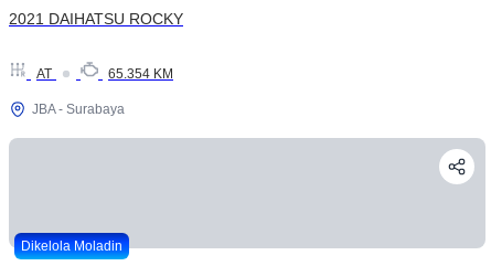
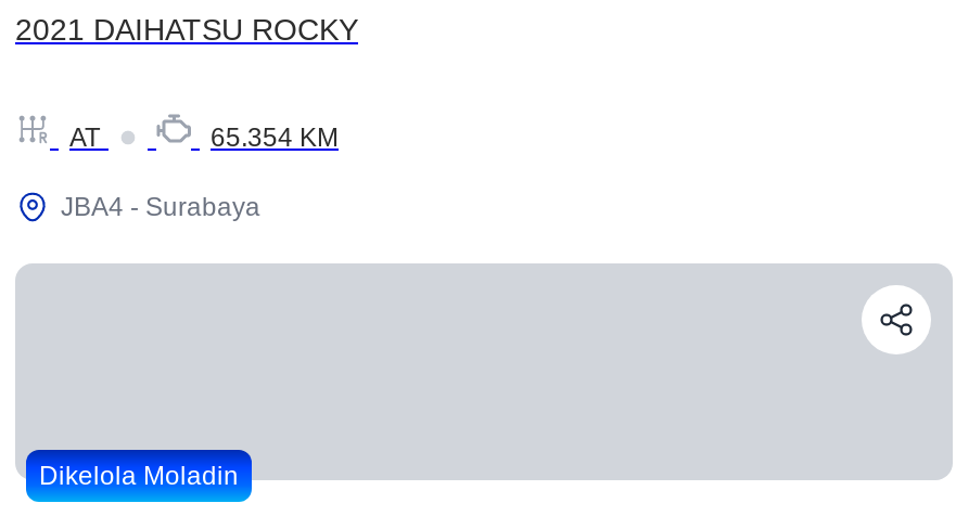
- JBA - Surabaya
+ JBA4 - Surabaya
